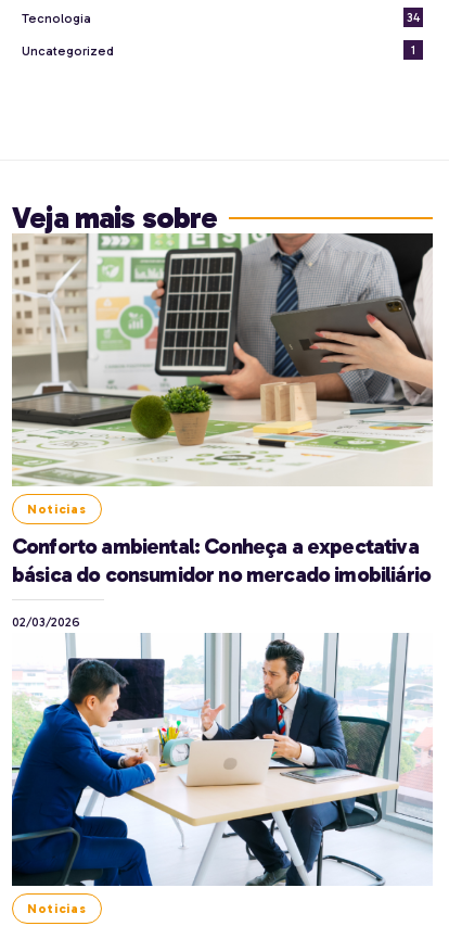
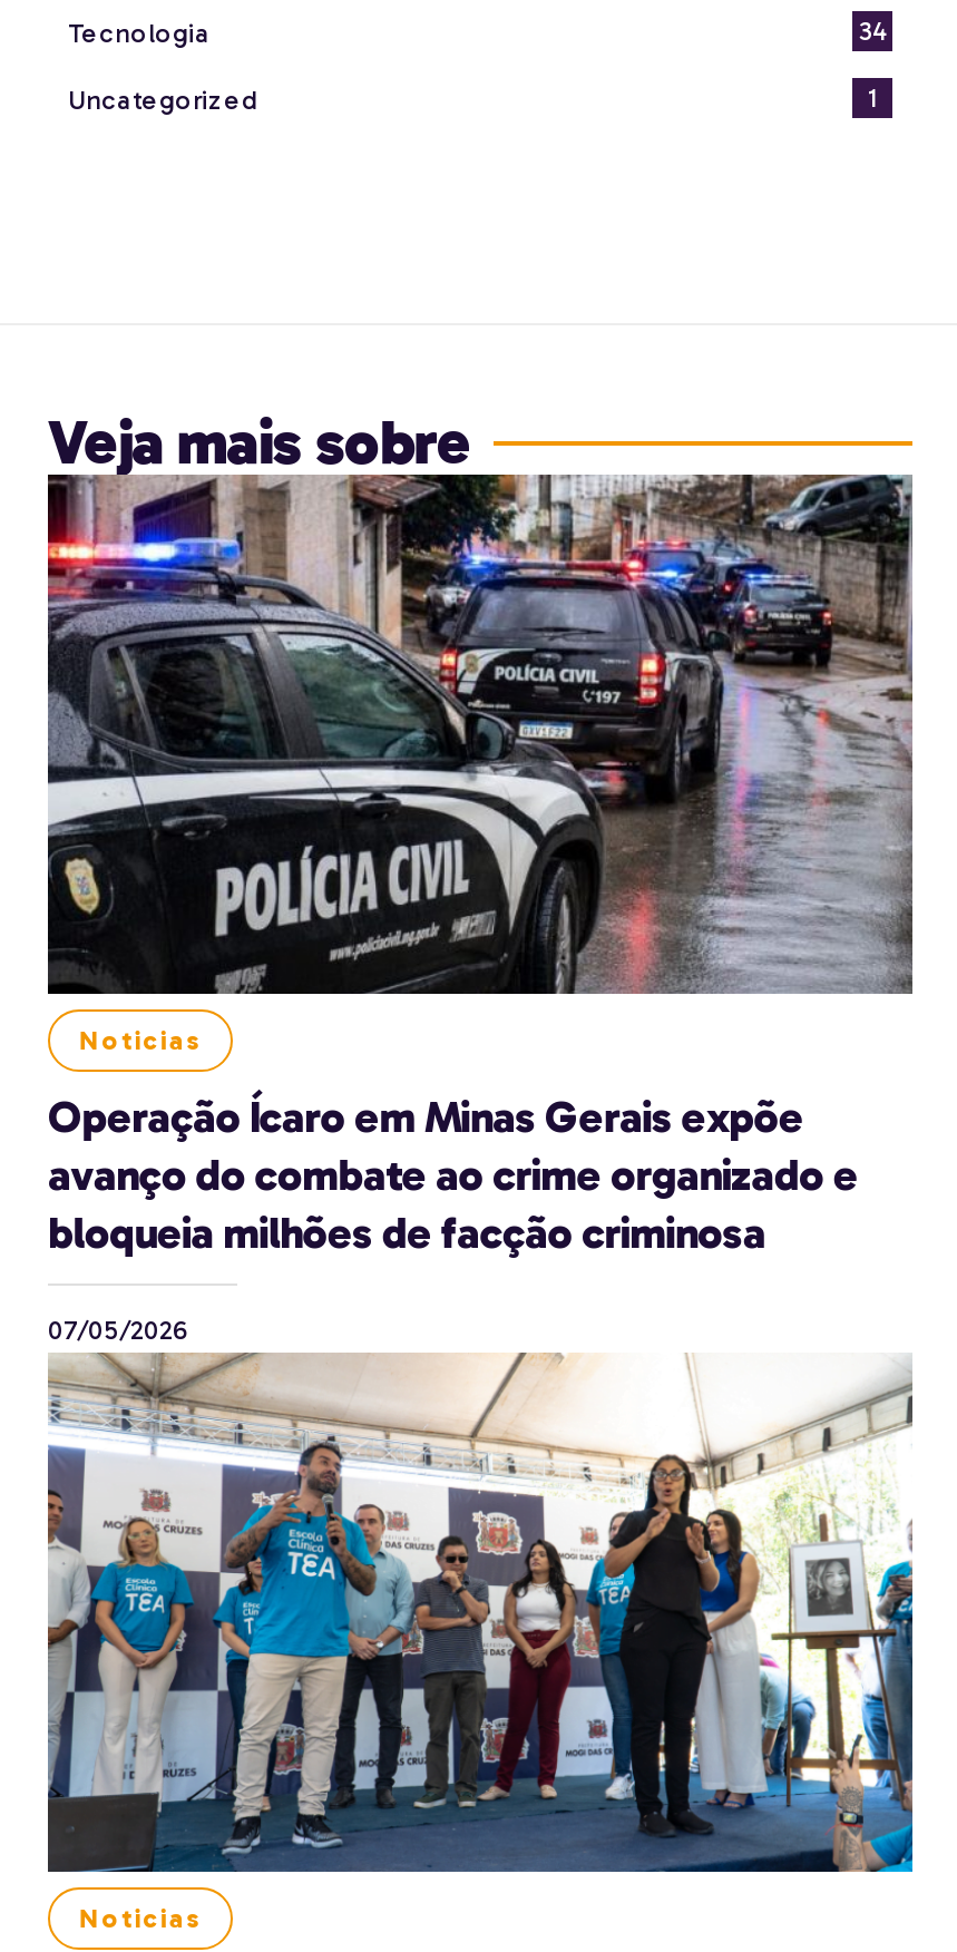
- [image]
+ [image]

- Conforto ambiental: Conheça a expectativa
- básica do consumidor no mercado imobiliário
+ Operação Ícaro em Minas Gerais expõe
+ avanço do combate ao crime organizado e
+ bloqueia milhões de facção criminosa

- 02/03/2026
+ 07/05/2026

- [image]
+ [image]
